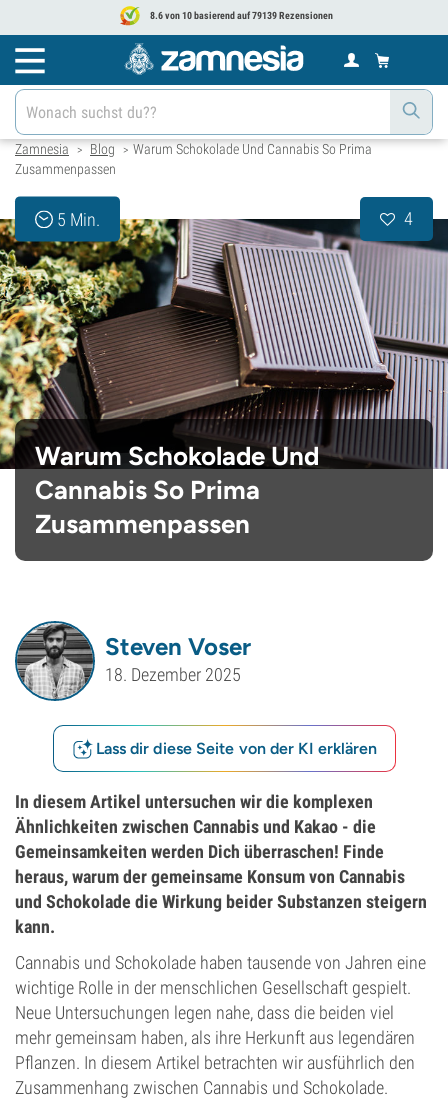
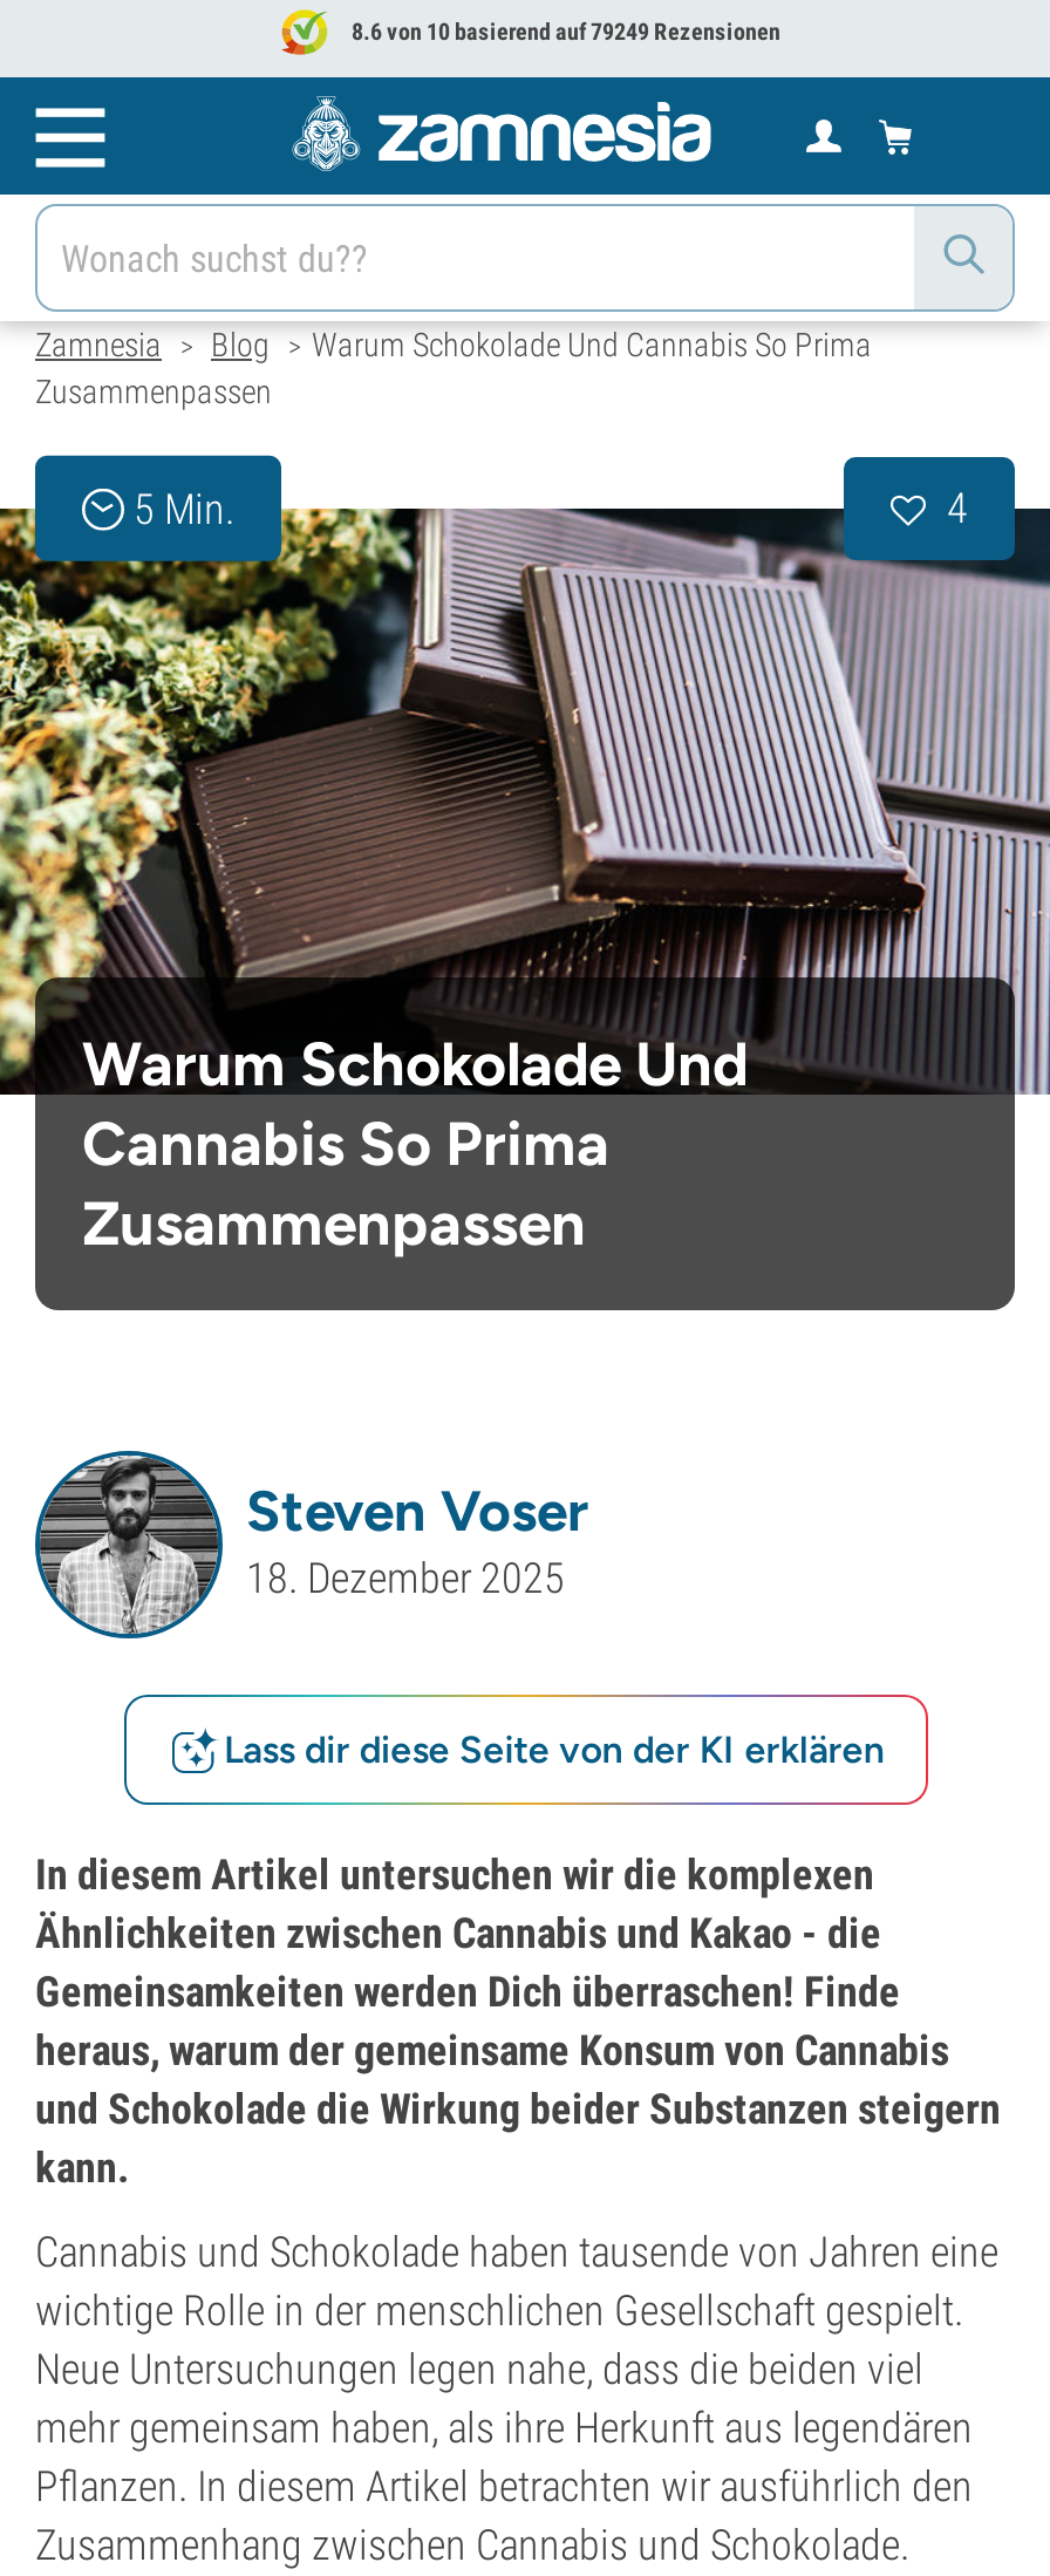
- 8.6 von 10 basierend auf 79139 Rezensionen
+ 8.6 von 10 basierend auf 79249 Rezensionen
